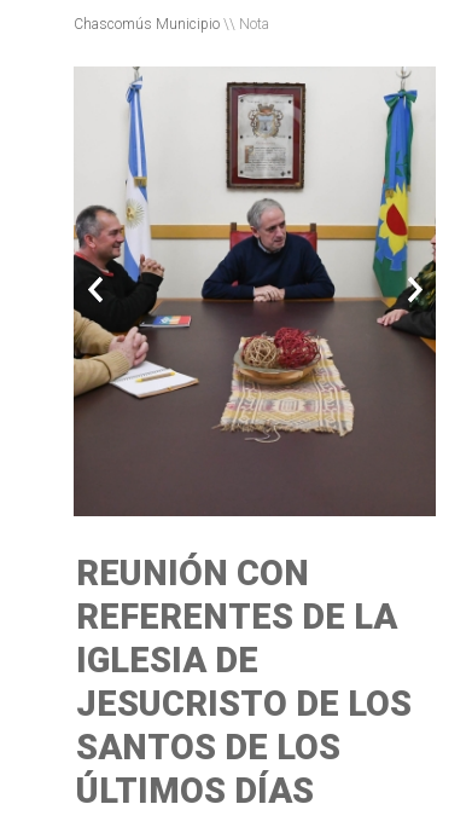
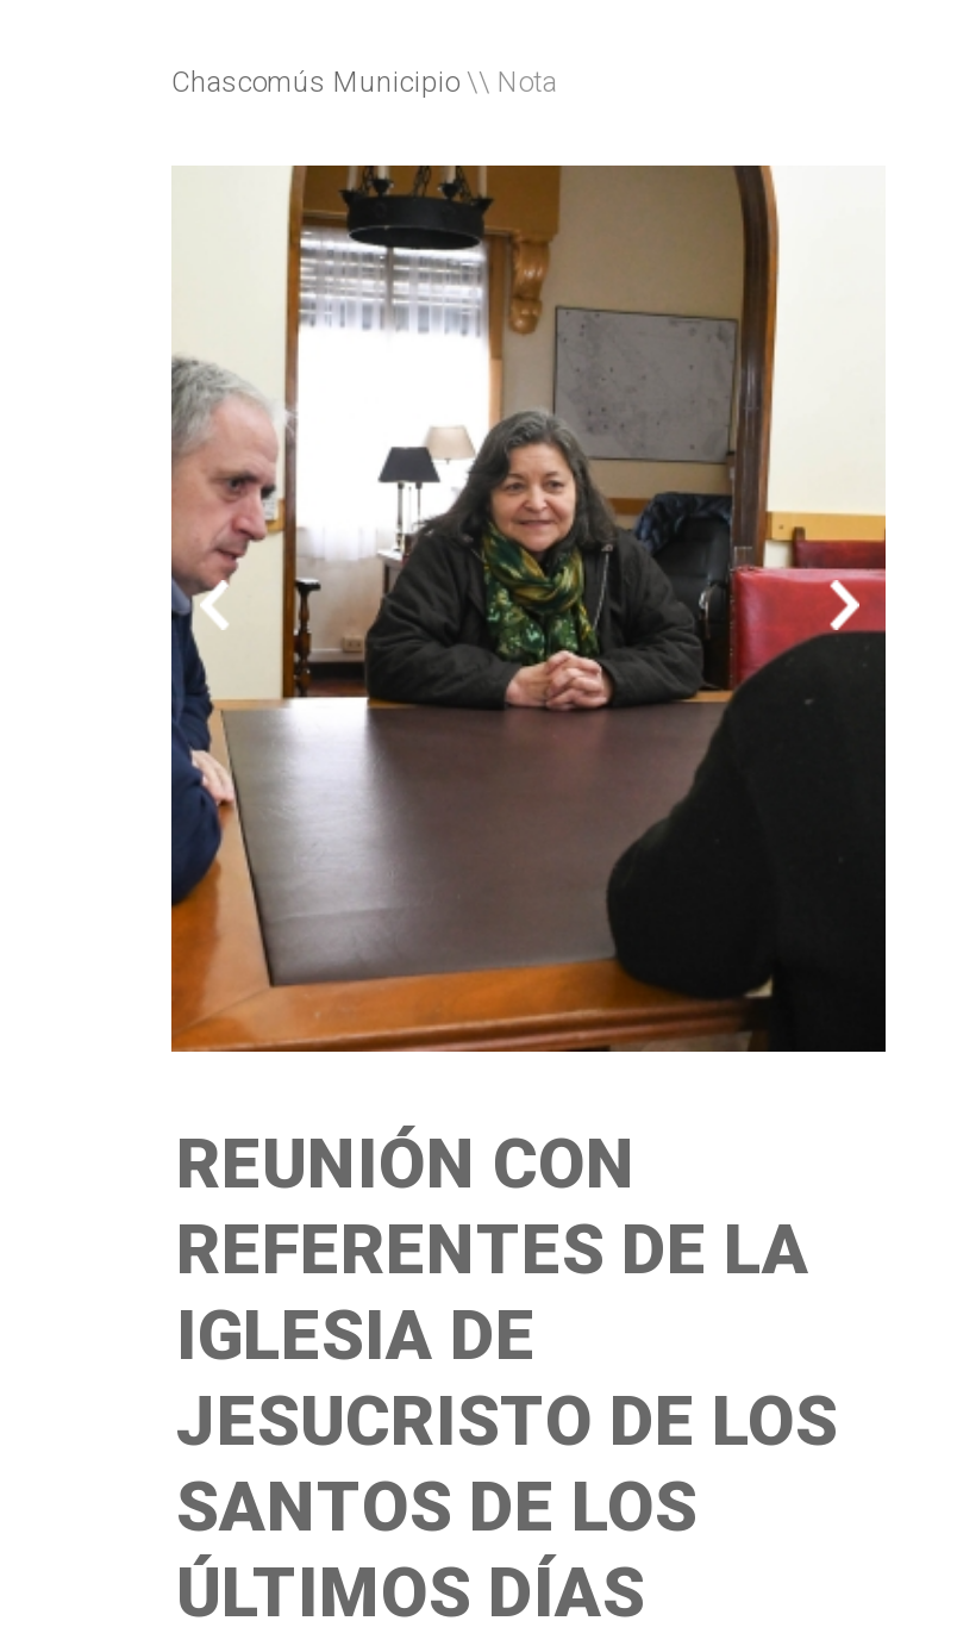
- [image]
+ [image]
